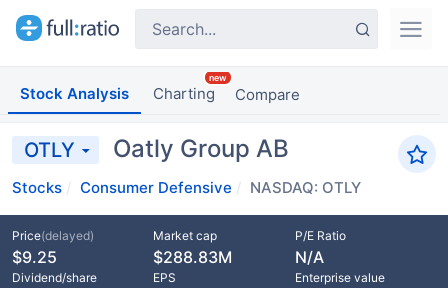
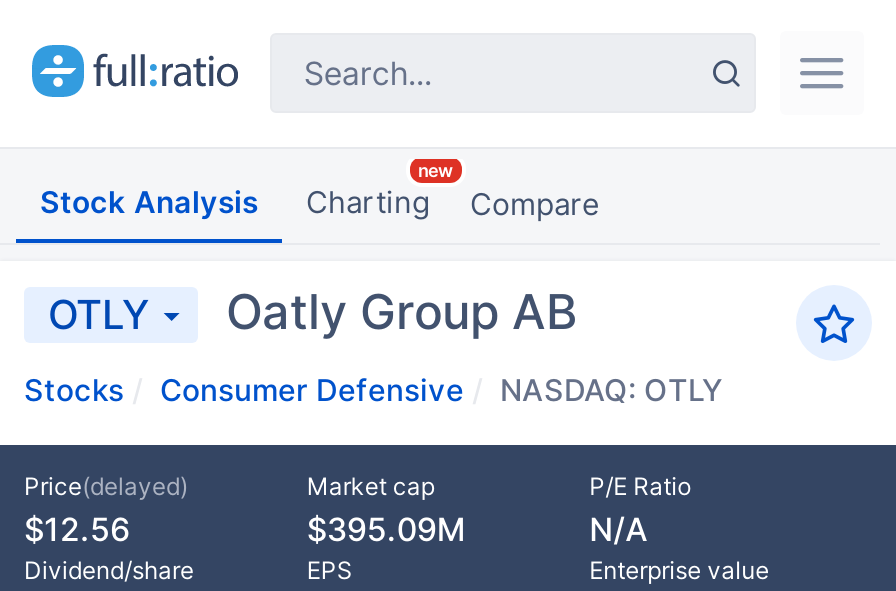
- $9.25
+ $12.56

- $288.83M
+ $395.09M
